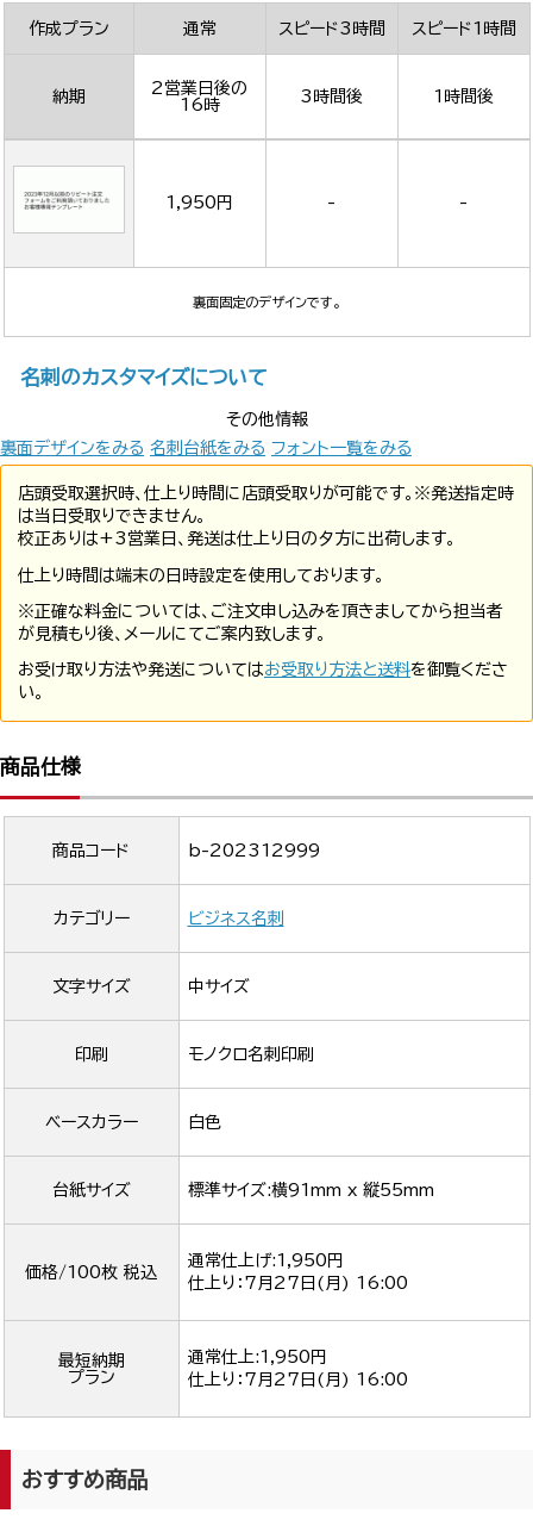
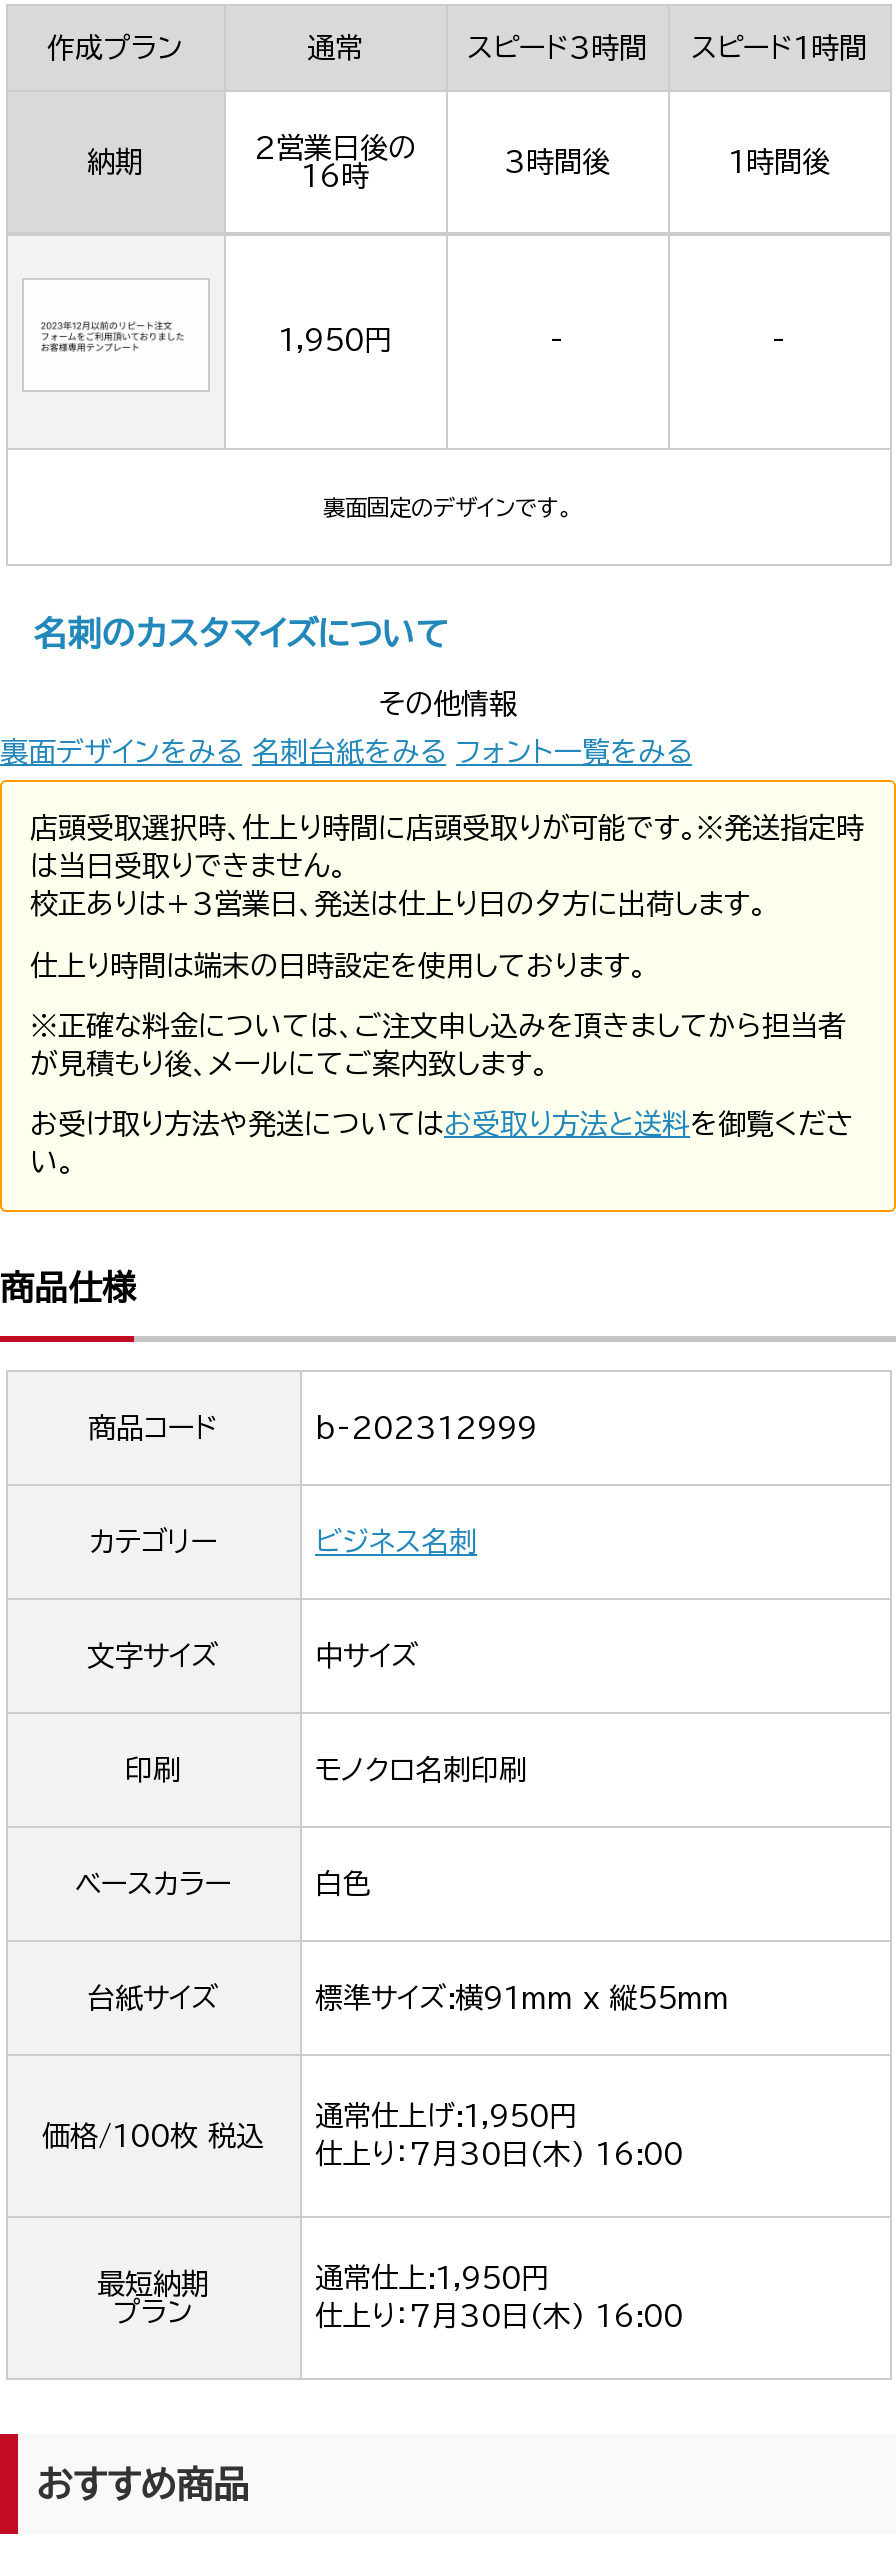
- 仕上り：7月27日(月) 16:00
+ 仕上り：7月30日(木) 16:00

- 仕上り：7月27日(月) 16:00
+ 仕上り：7月30日(木) 16:00
